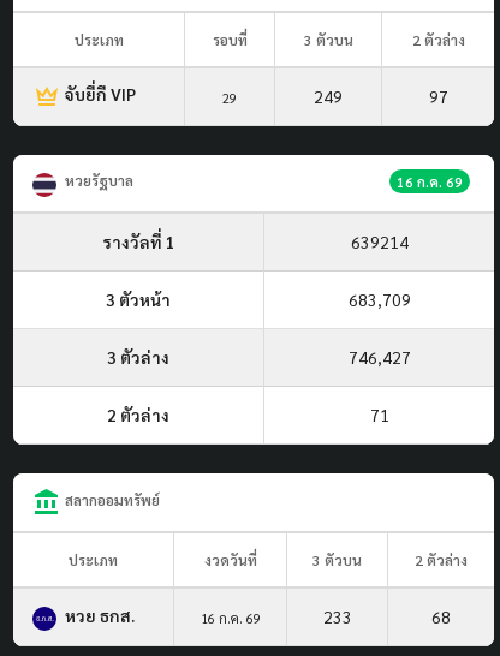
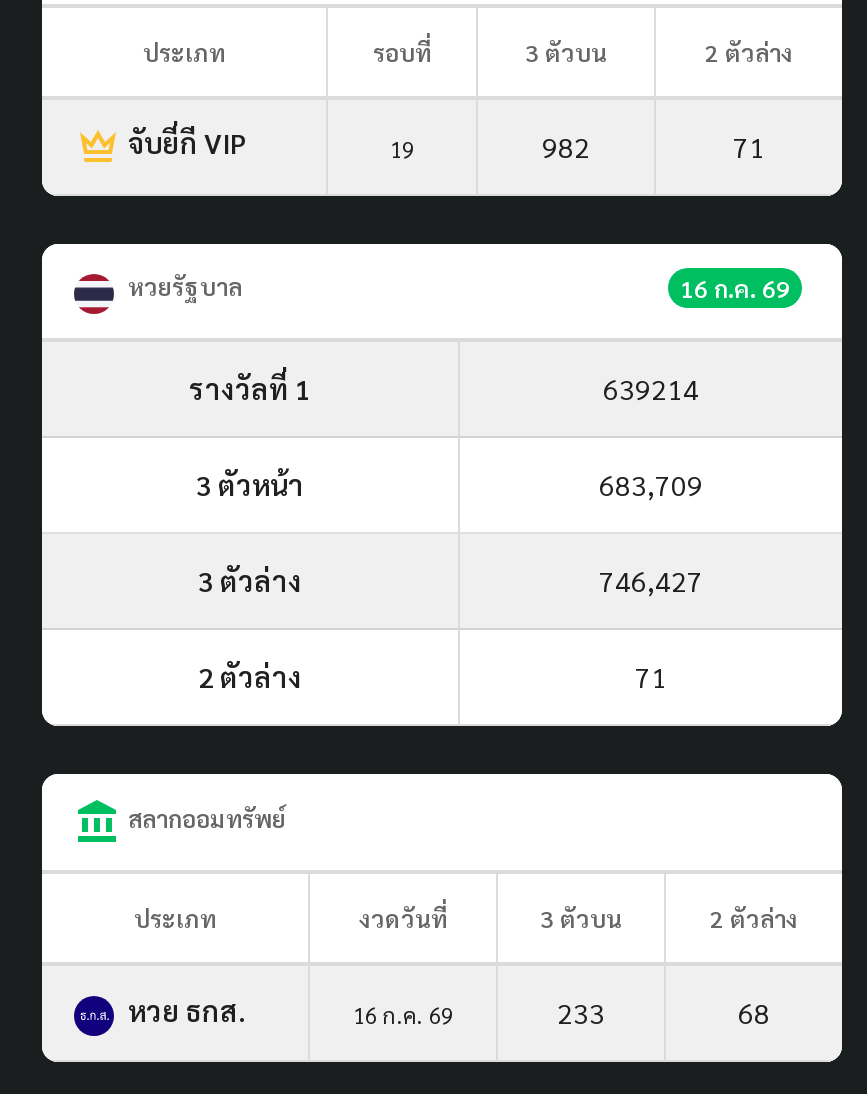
- 29
+ 19

- 249
+ 982

- 97
+ 71
